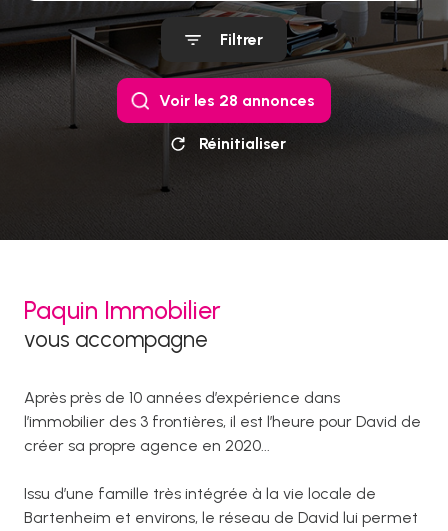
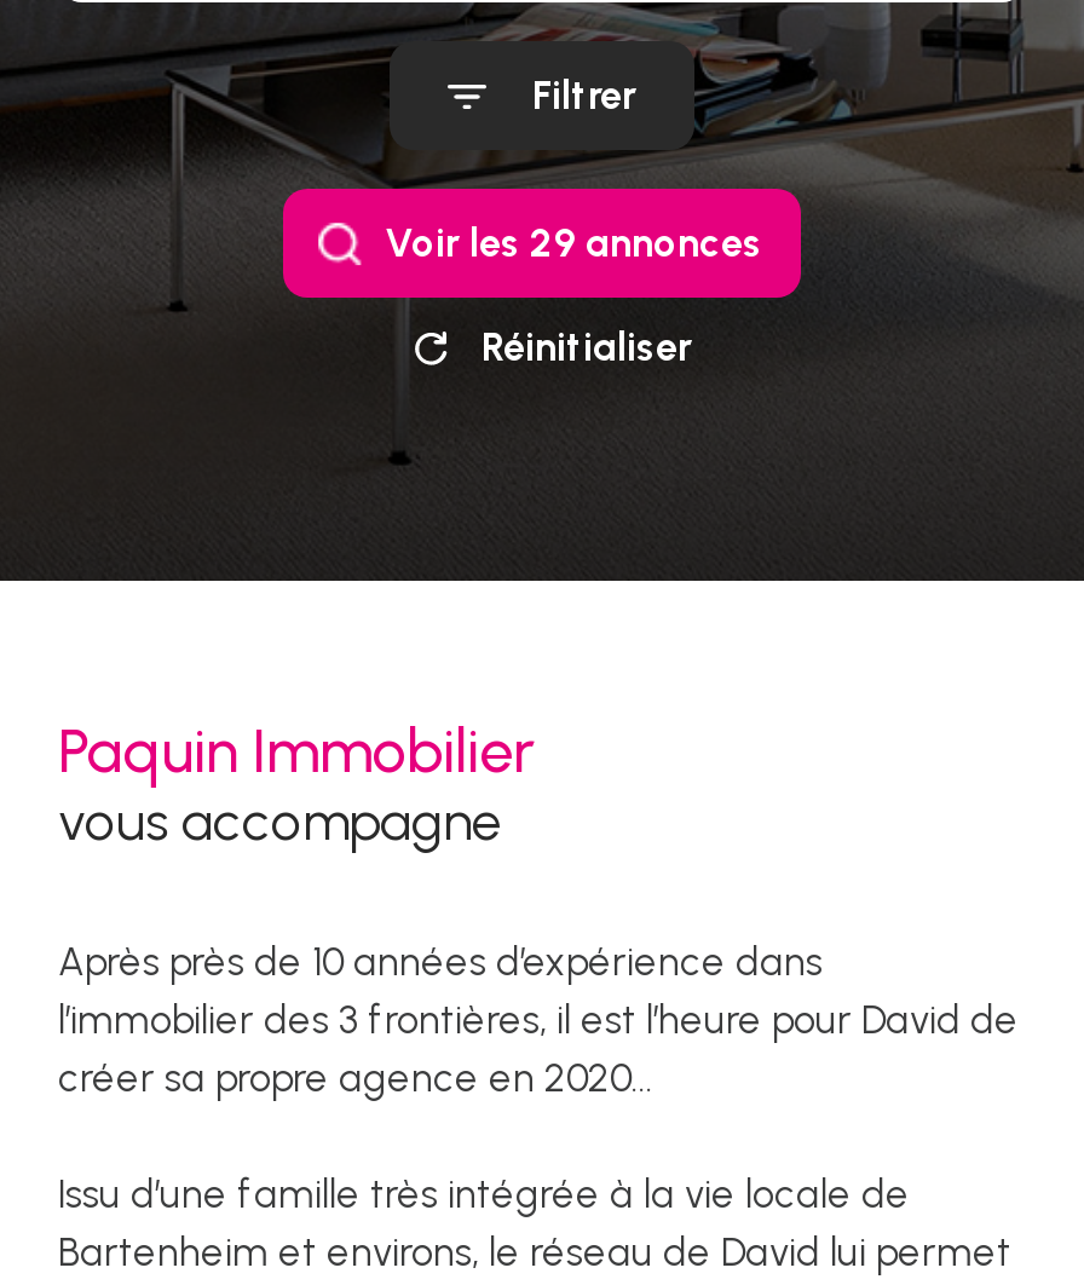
- Voir les 28 annonces
+ Voir les 29 annonces
